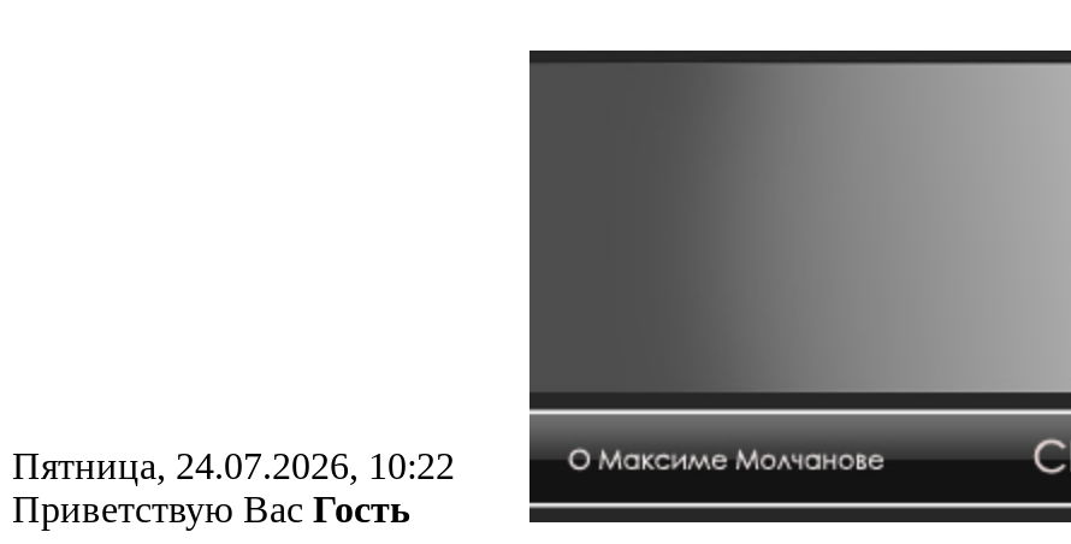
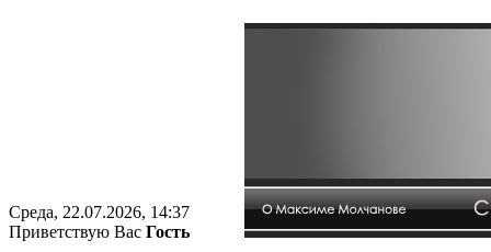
- Пятница, 24.07.2026, 10:22
+ Среда, 22.07.2026, 14:37
